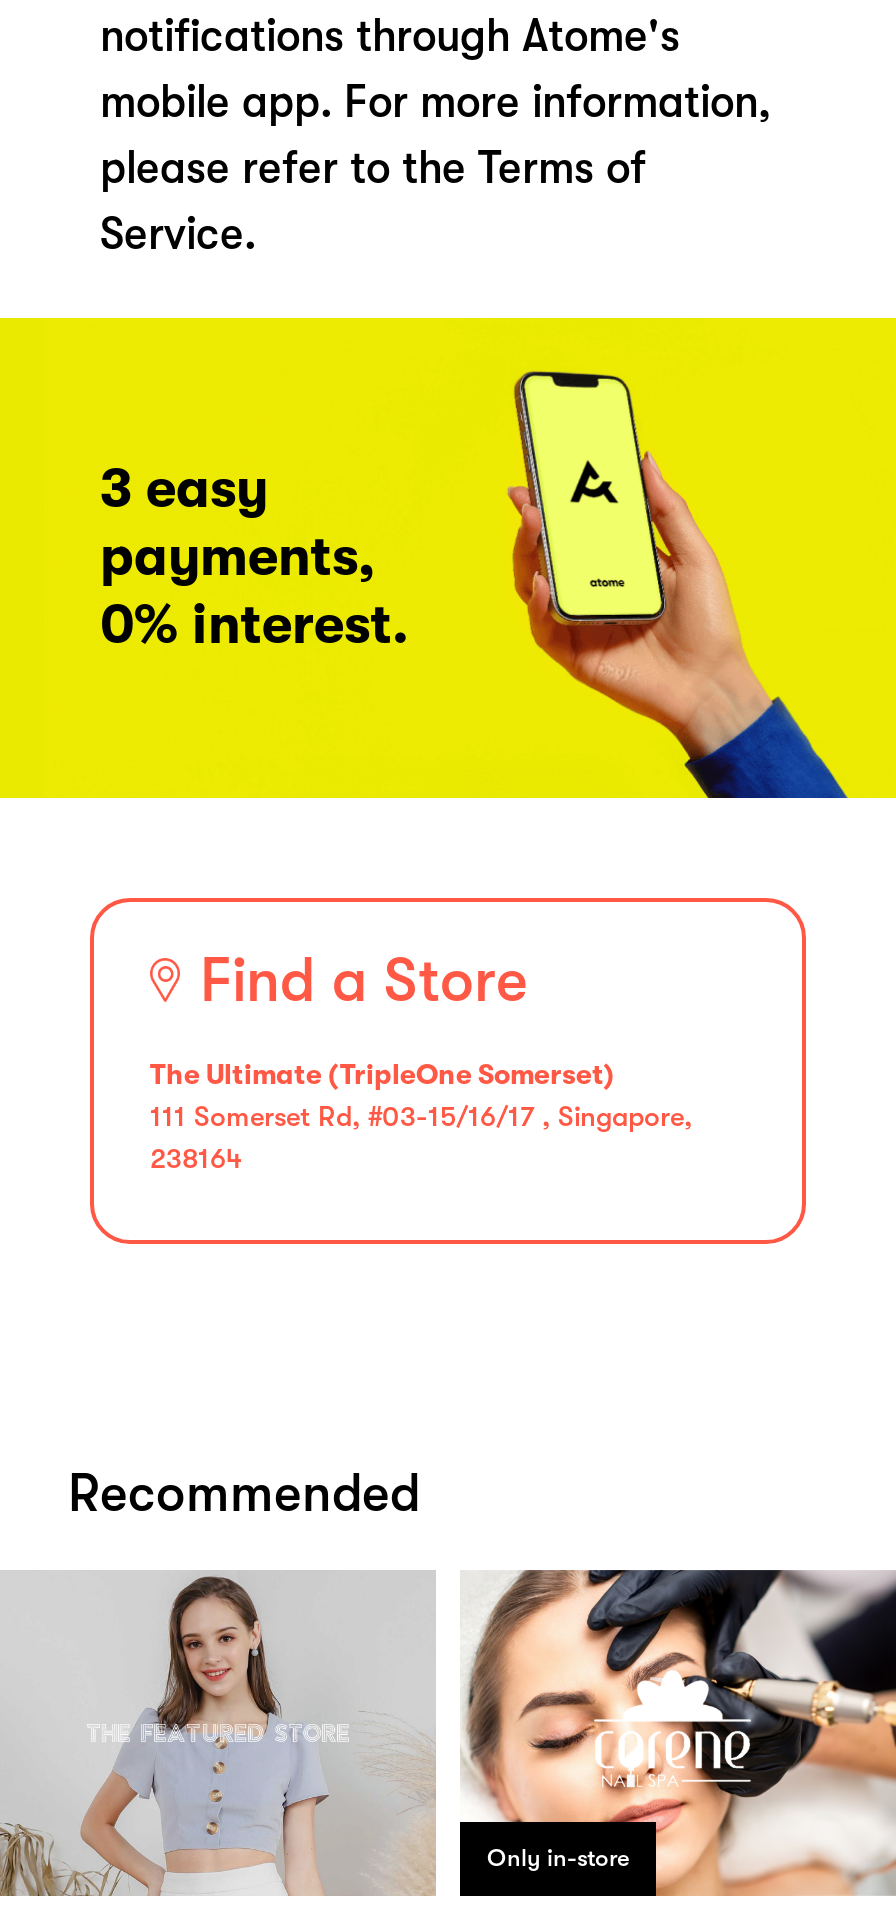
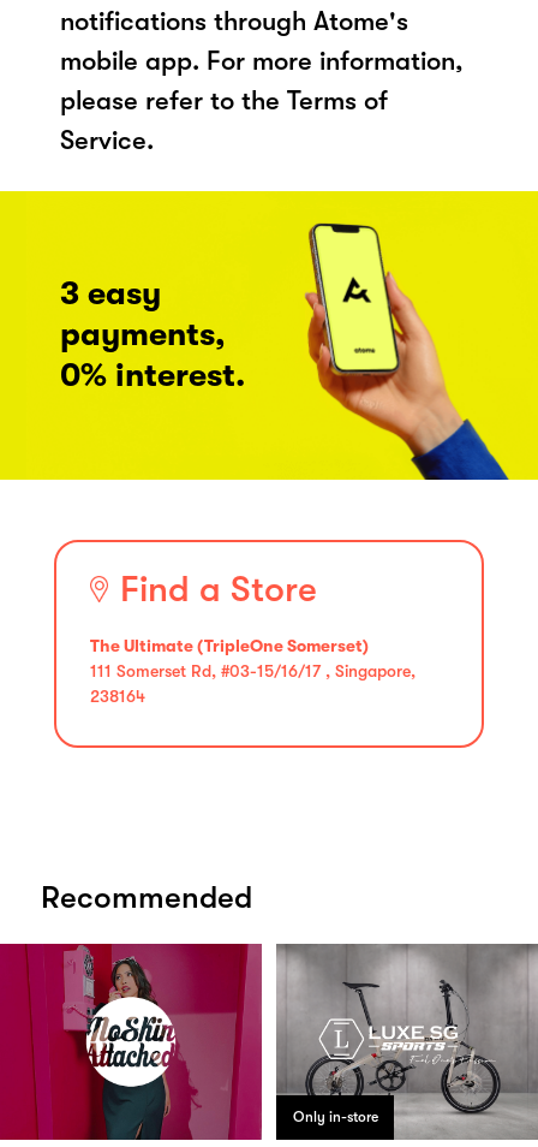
- [image]
+ [image]

- [image]
+ [image]
